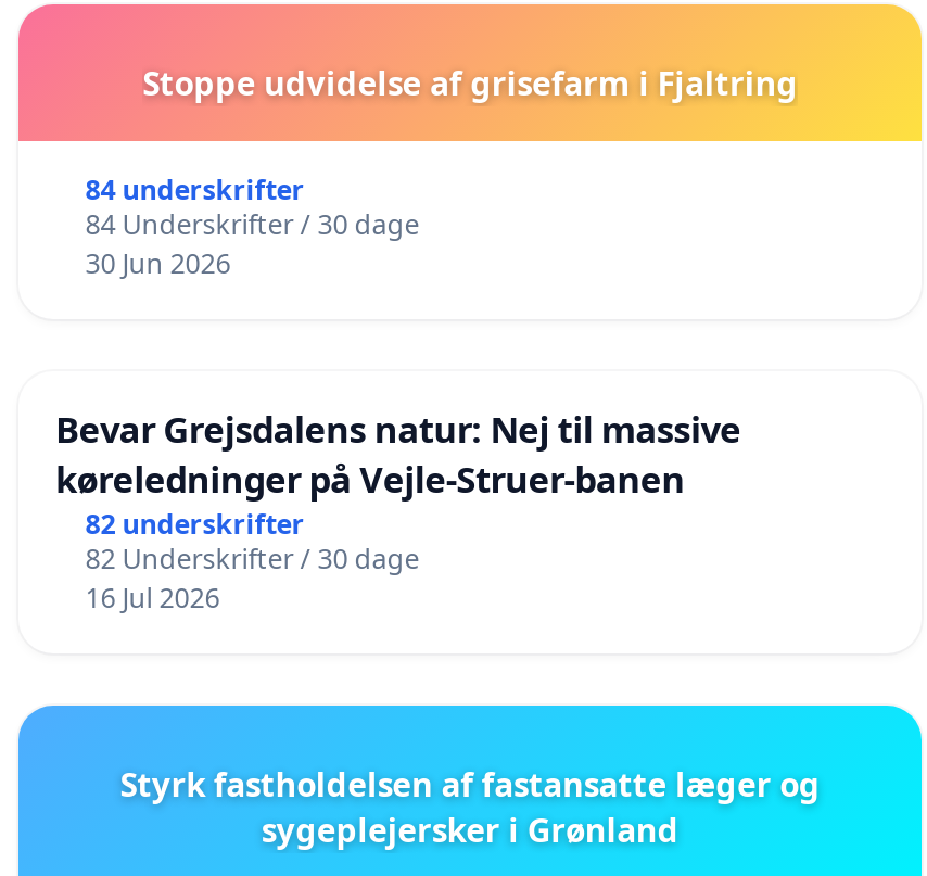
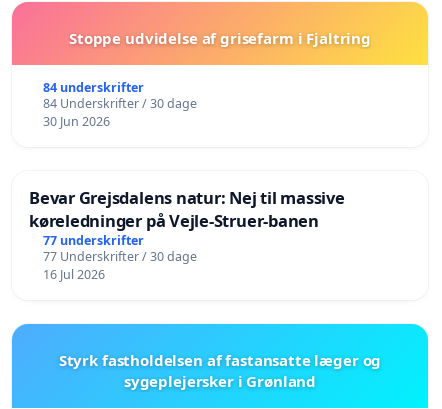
- 82 underskrifter
+ 77 underskrifter

- 82 Underskrifter / 30 dage
+ 77 Underskrifter / 30 dage
